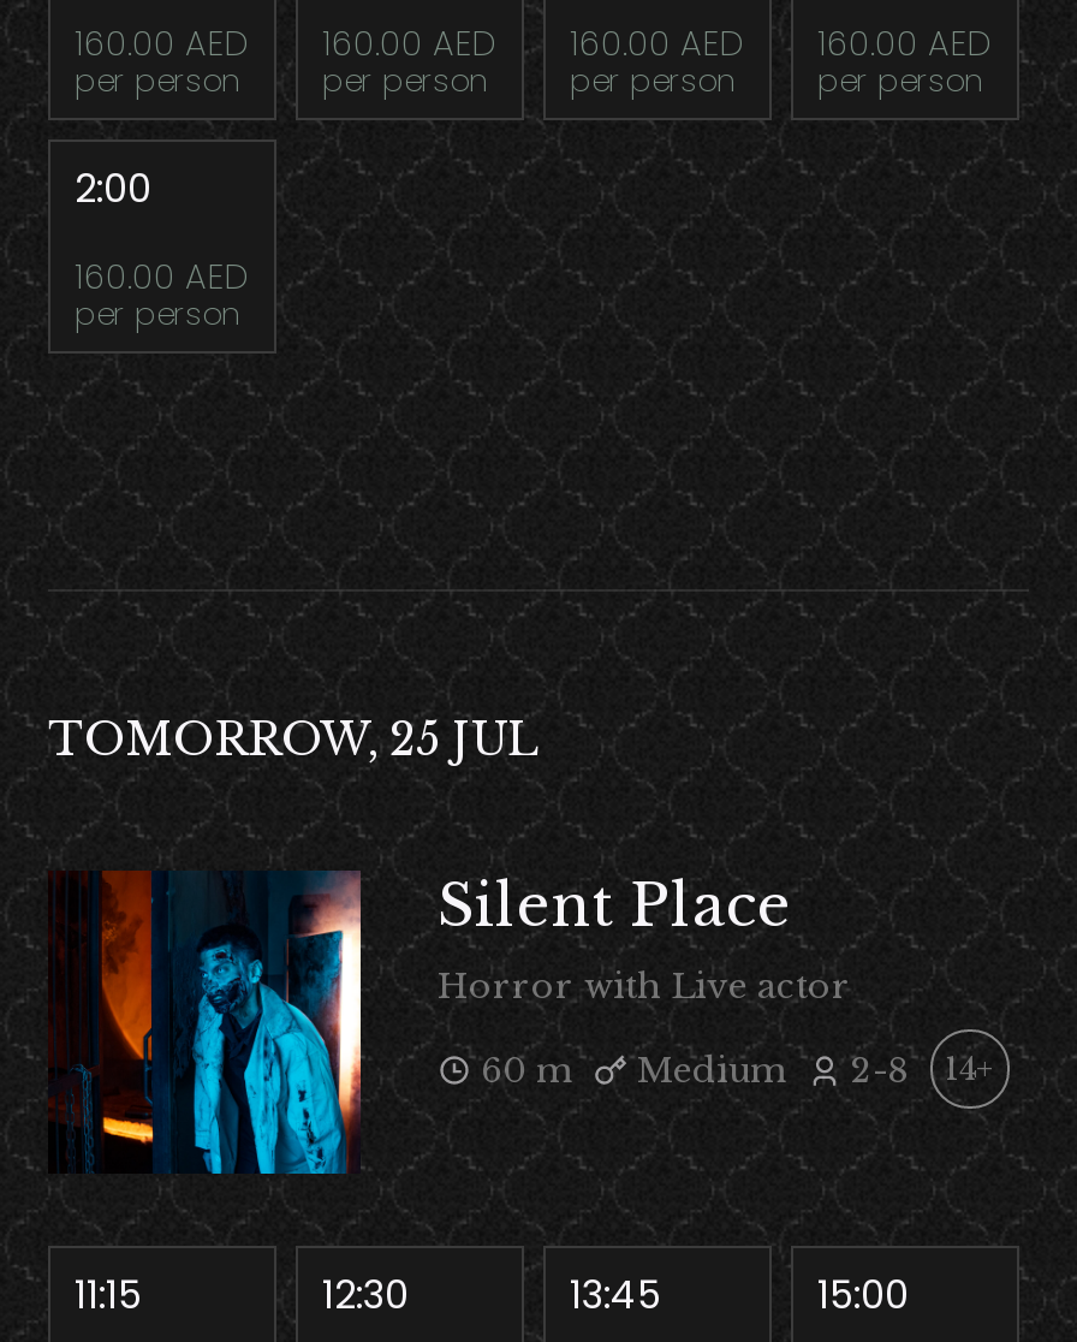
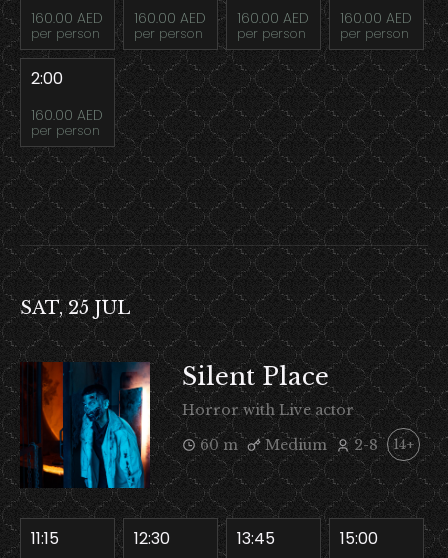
- TOMORROW, 25 JUL
+ SAT, 25 JUL
